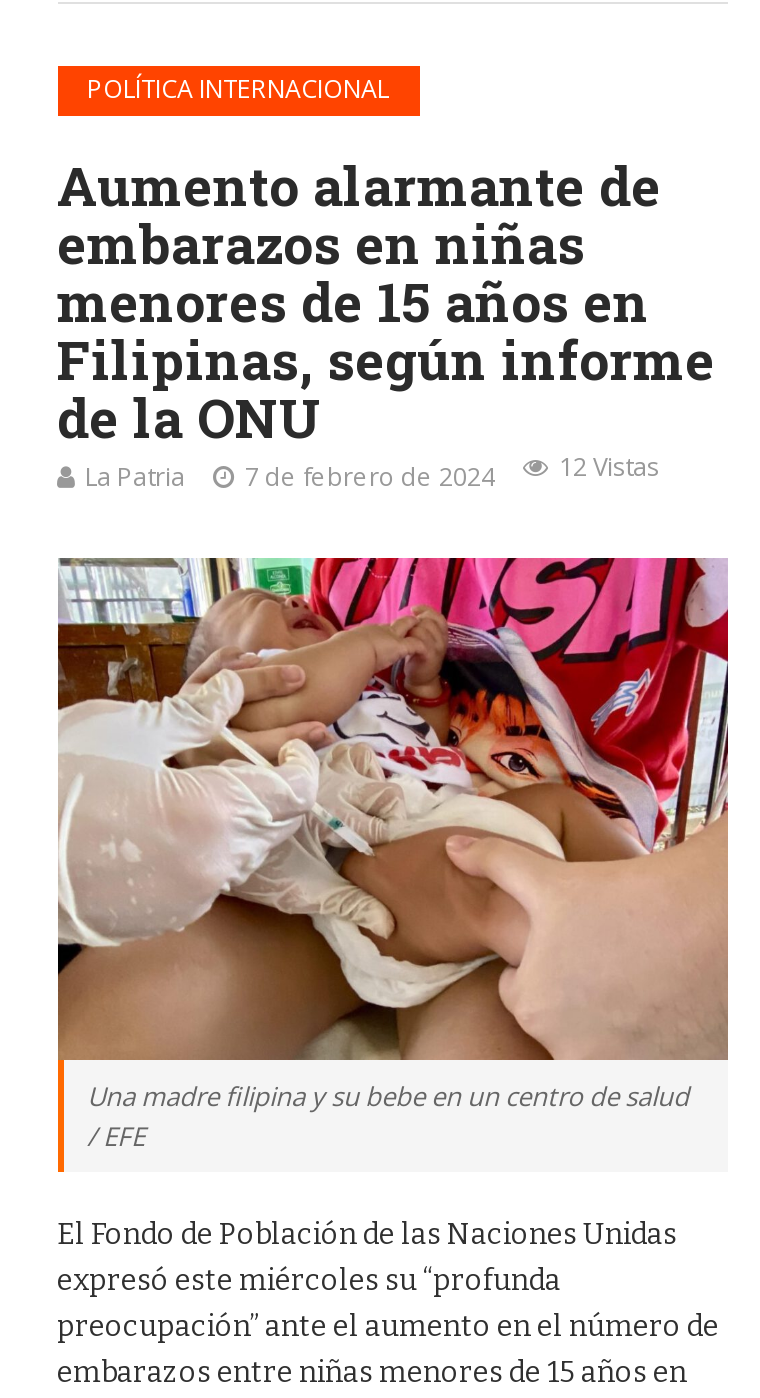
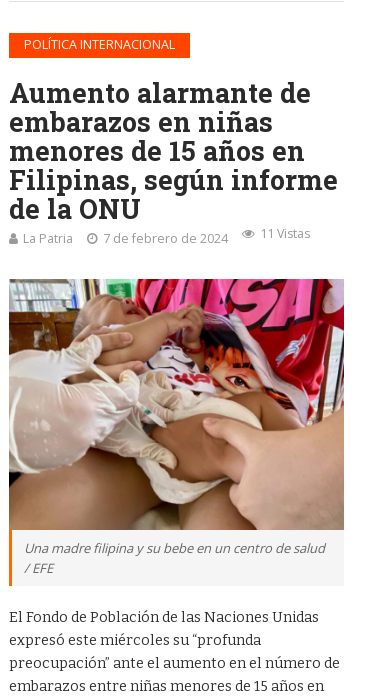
- La Patria 7 de febrero de 2024 12 Vistas
+ La Patria 7 de febrero de 2024 11 Vistas
